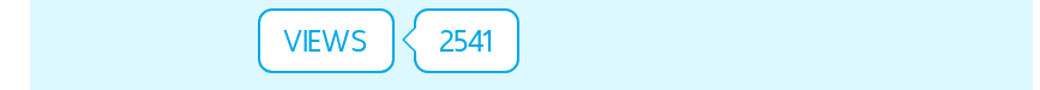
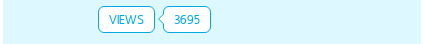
- VIEWS 2541
+ VIEWS 3695
